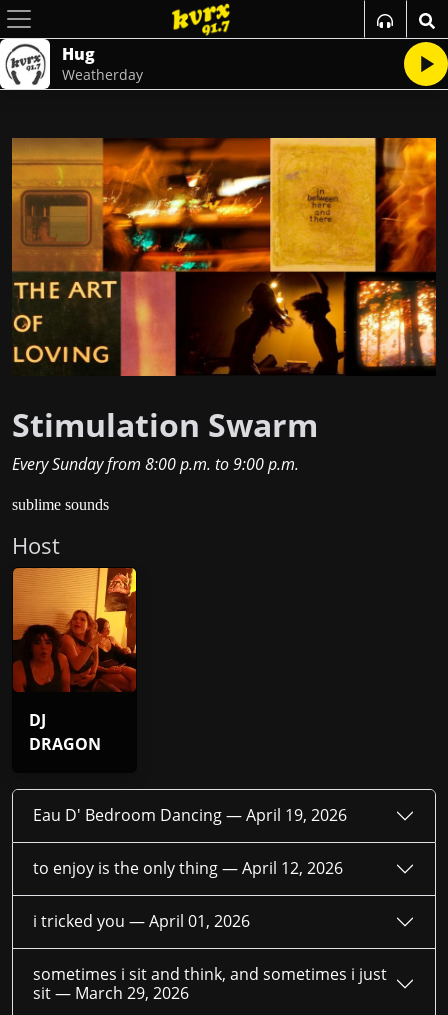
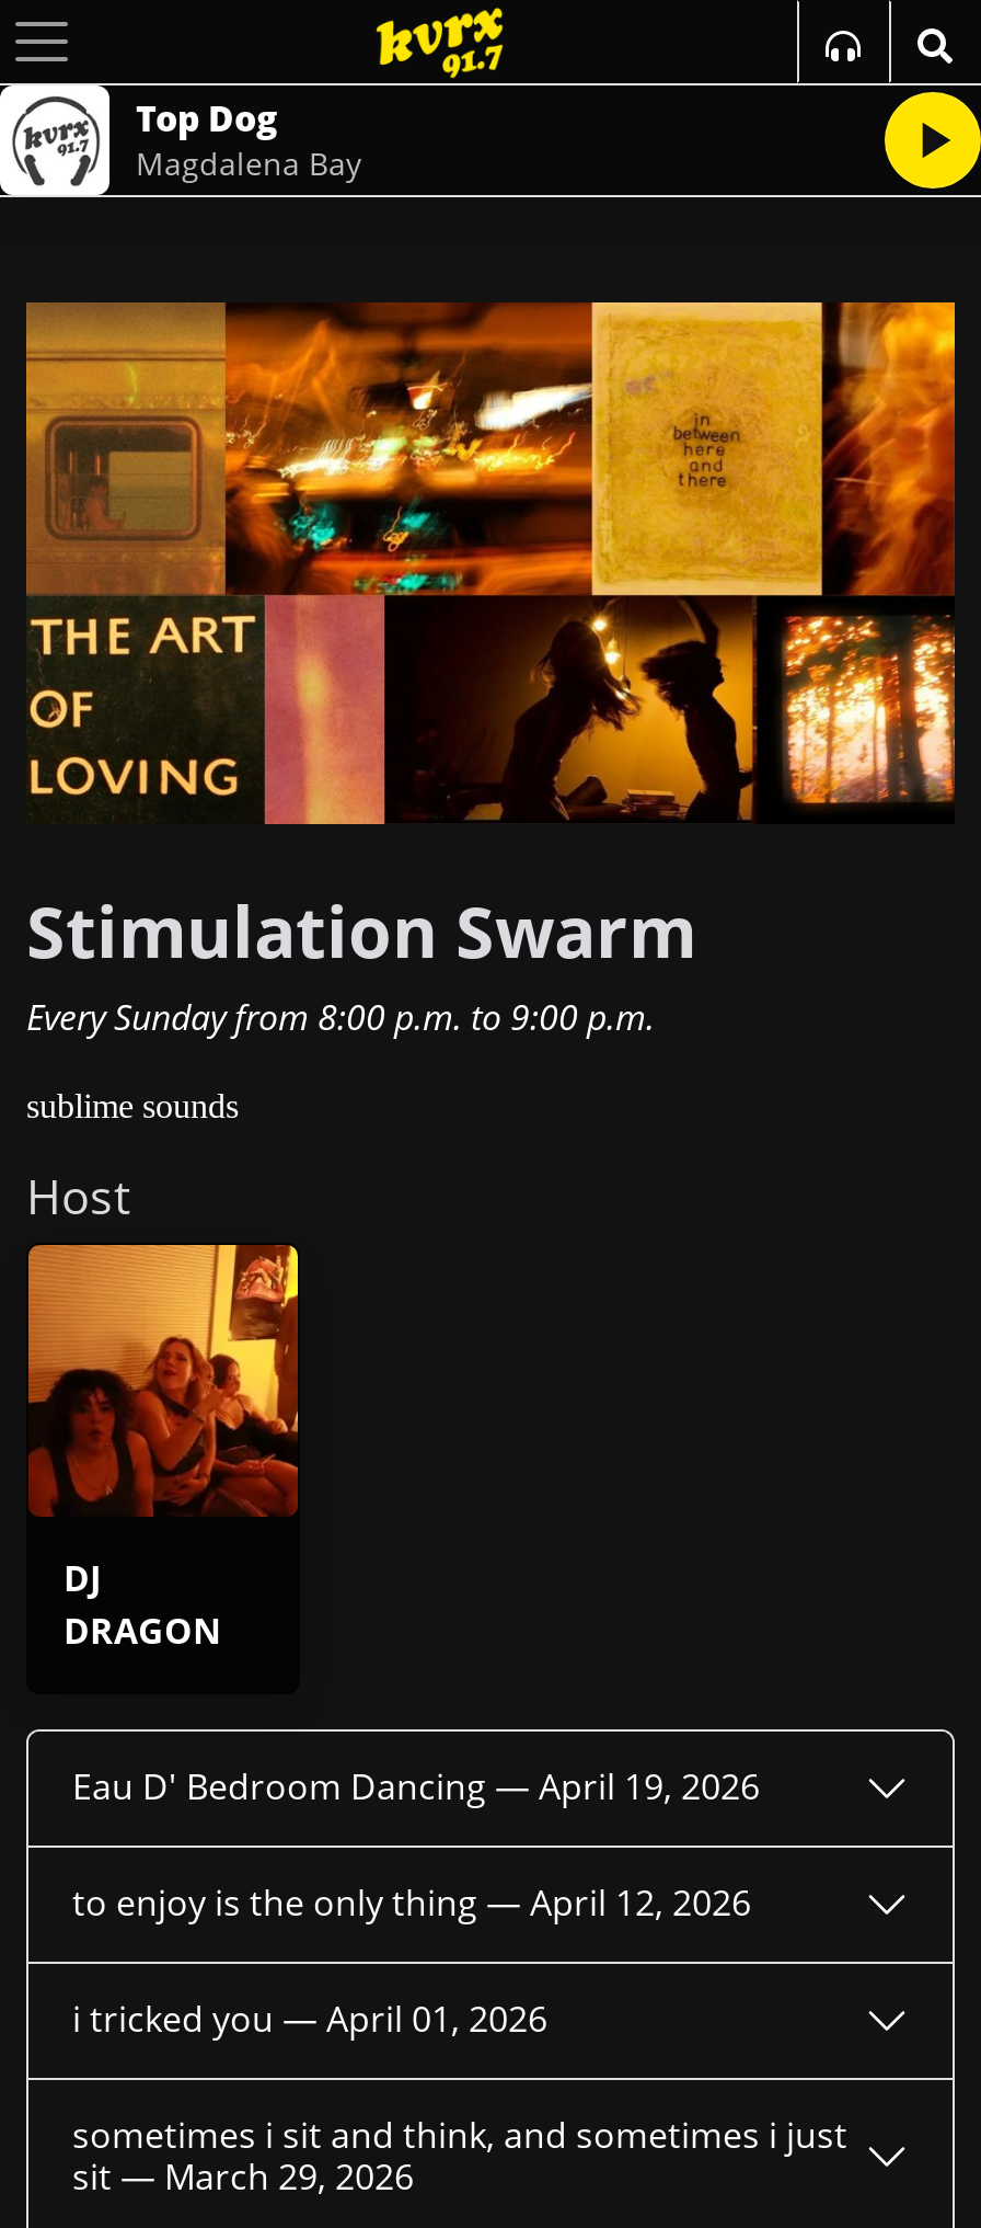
- Hug
- Weatherday
+ Top Dog
+ Magdalena Bay
